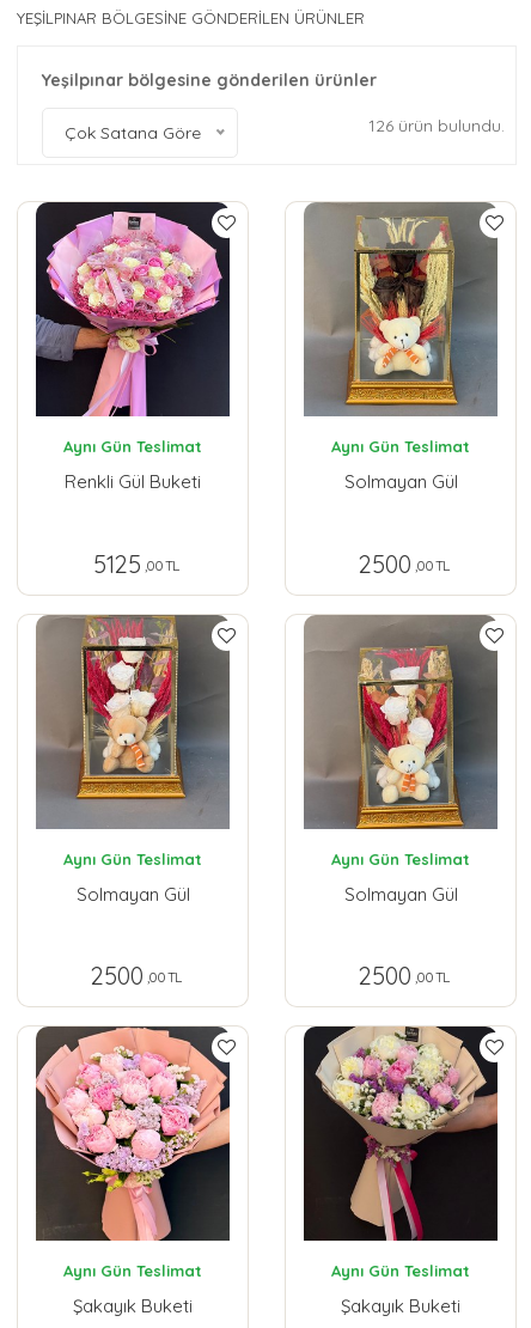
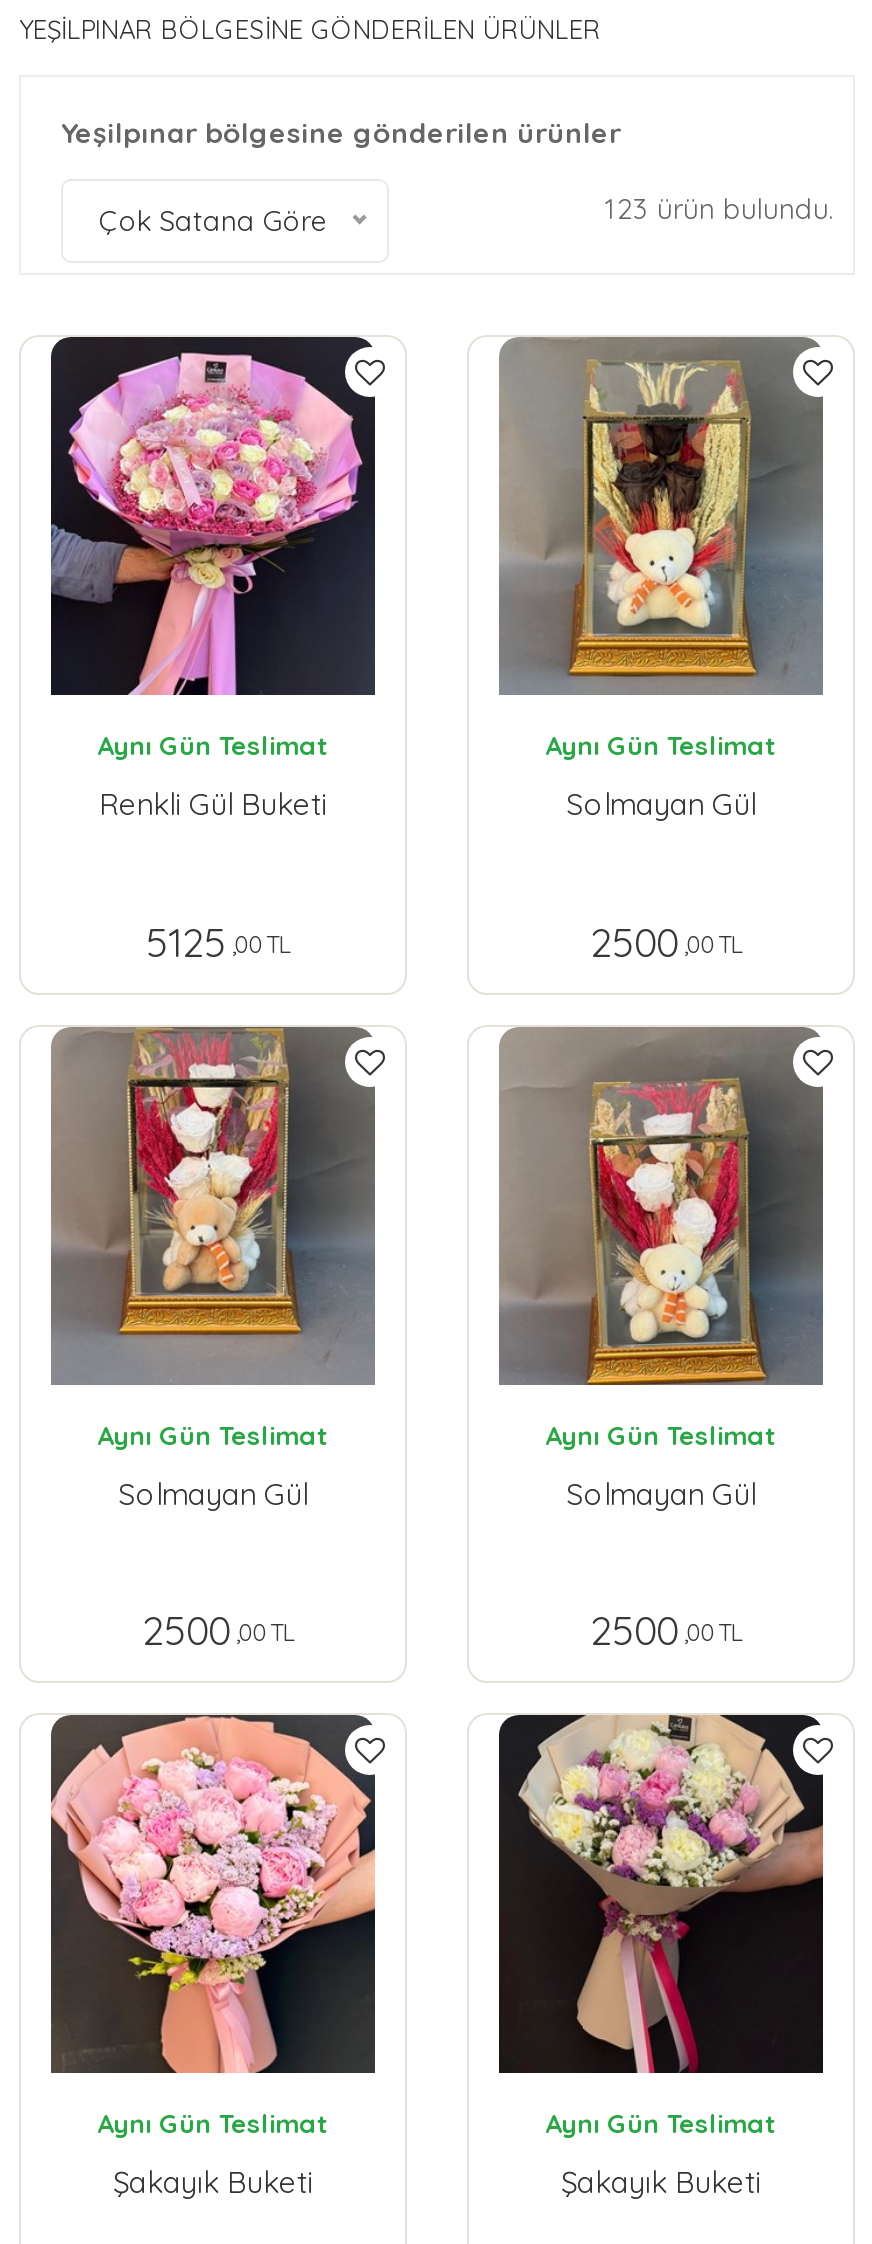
- 126 ürün bulundu.
+ 123 ürün bulundu.
